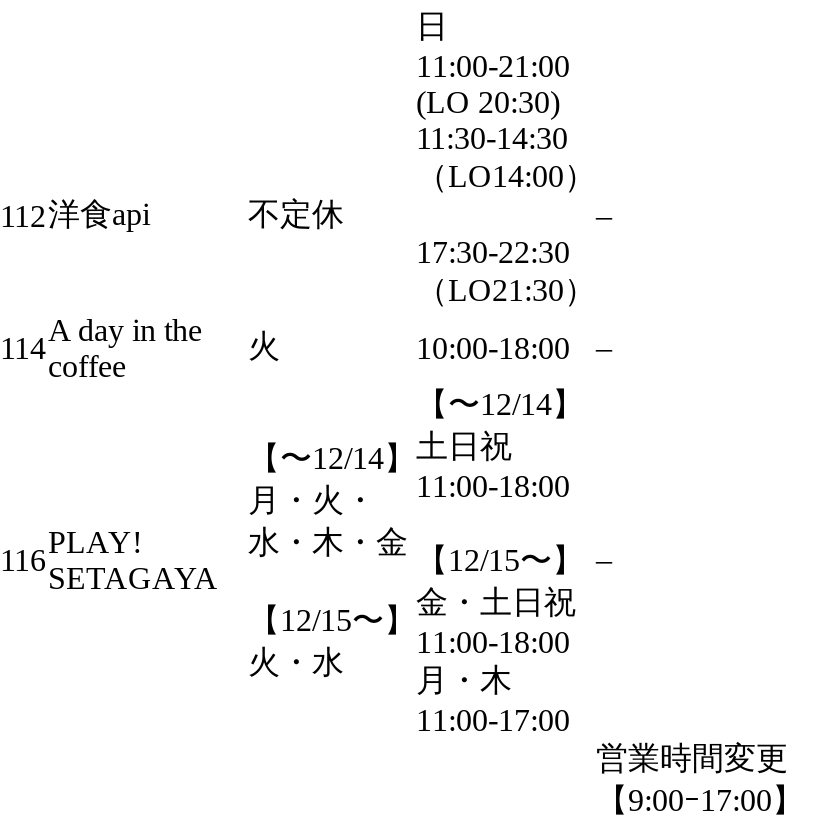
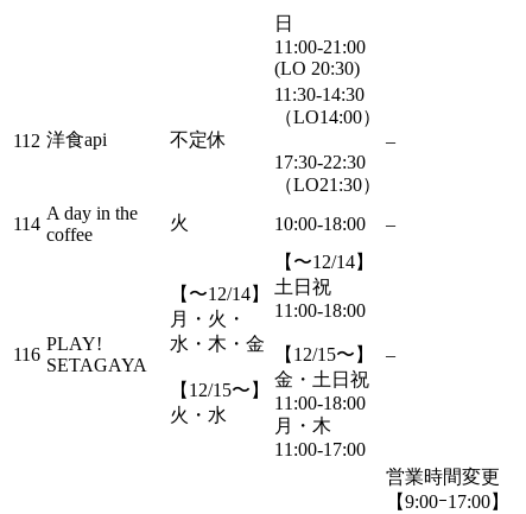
- 112洋食api
+ 112 洋食api
